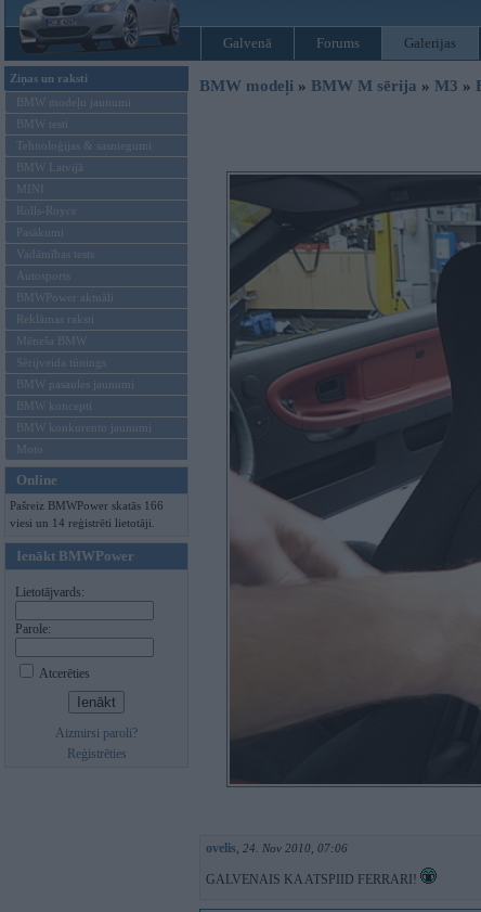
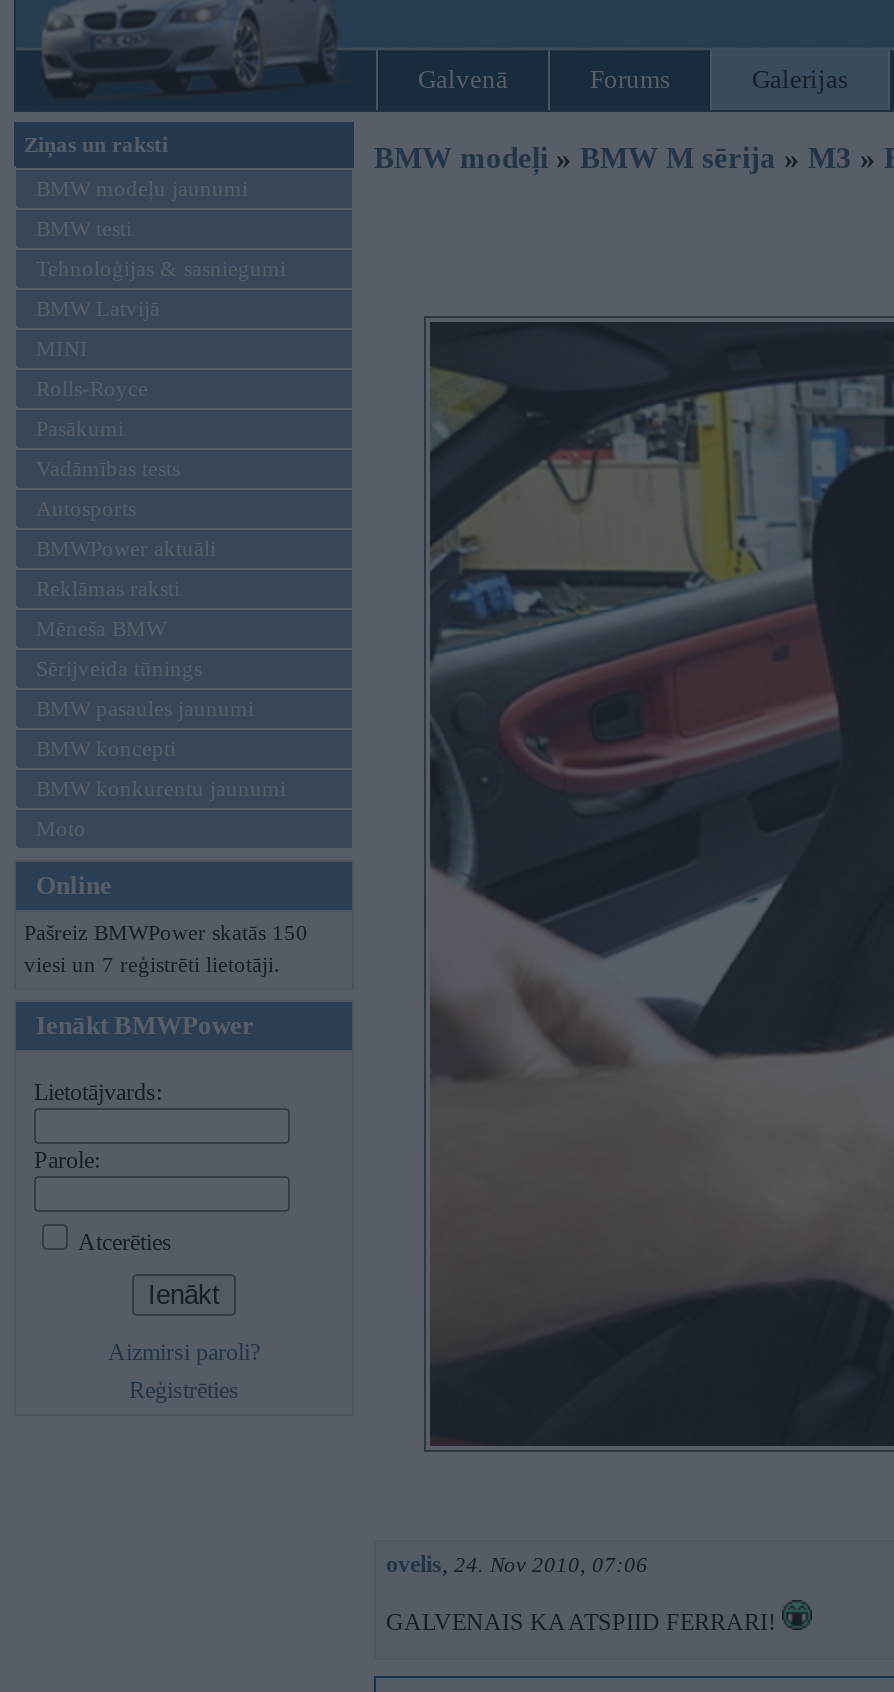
- Pašreiz BMWPower skatās 166
+ Pašreiz BMWPower skatās 150

- viesi un 14 reģistrēti lietotāji.
+ viesi un 7 reģistrēti lietotāji.
